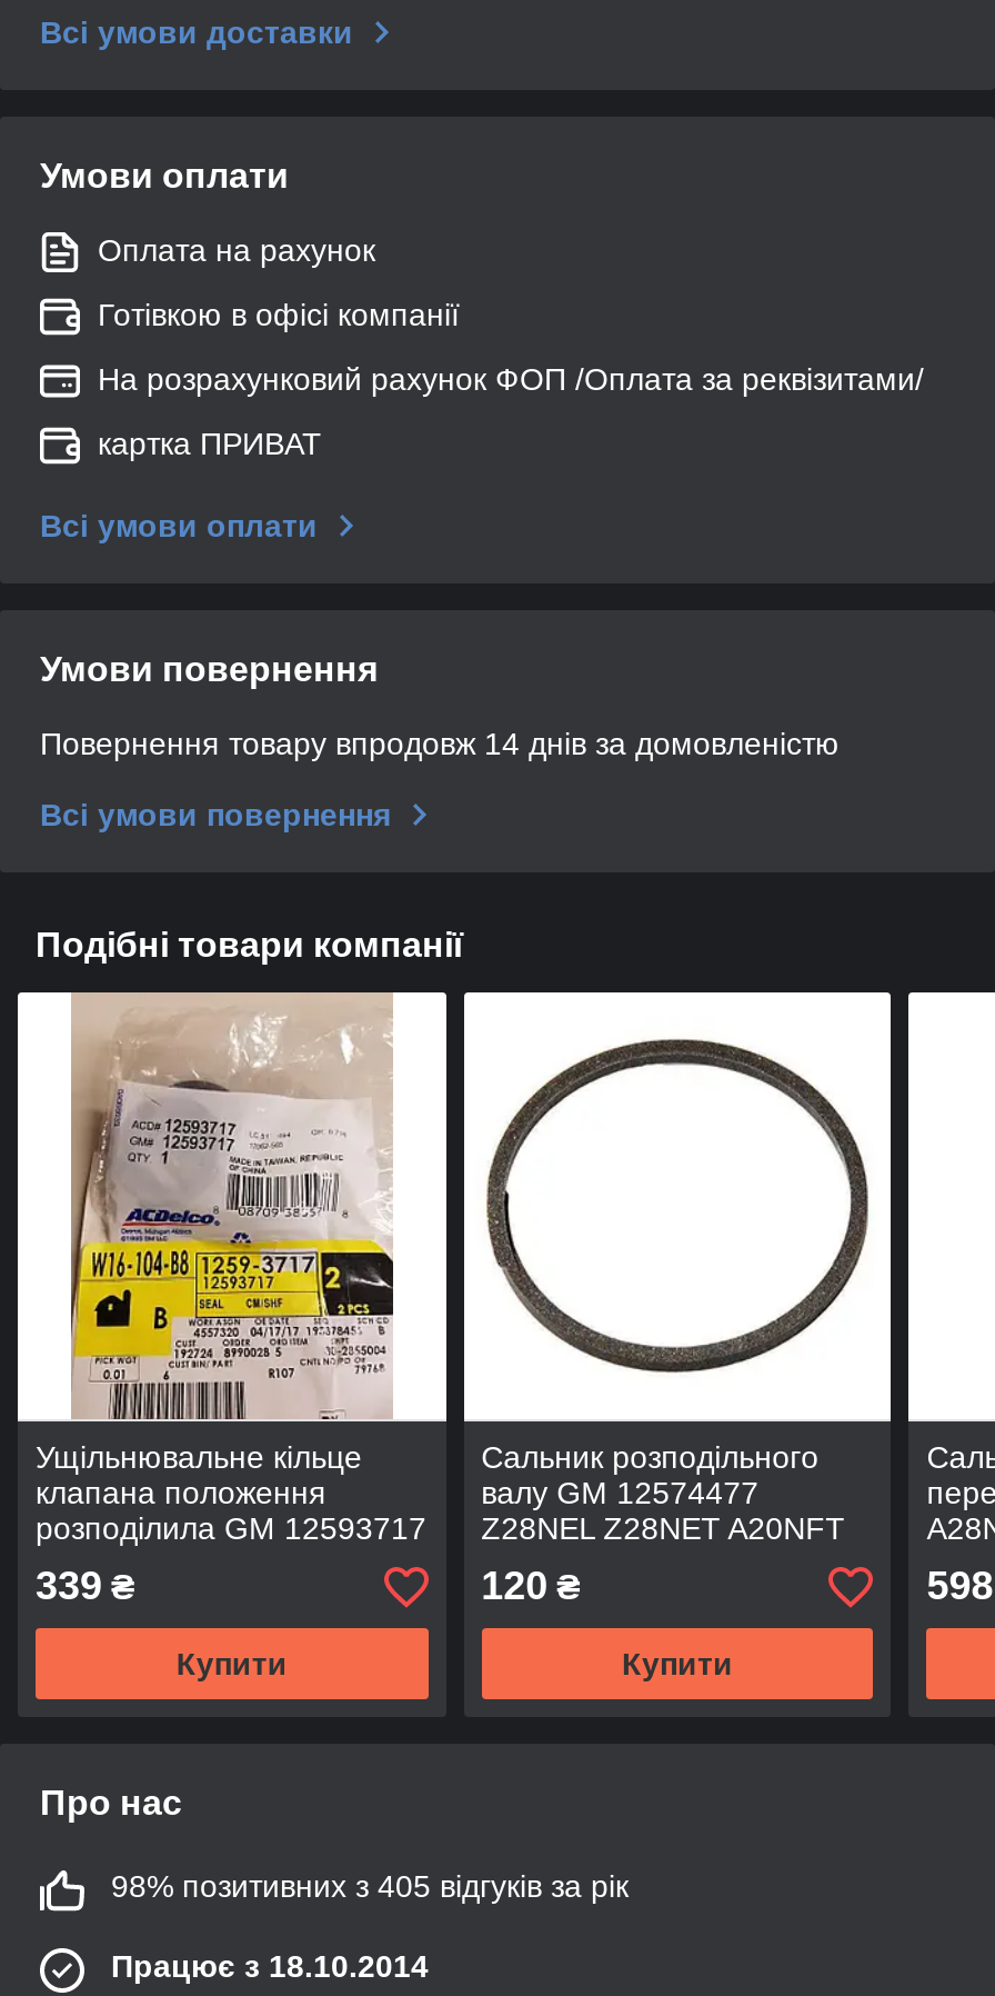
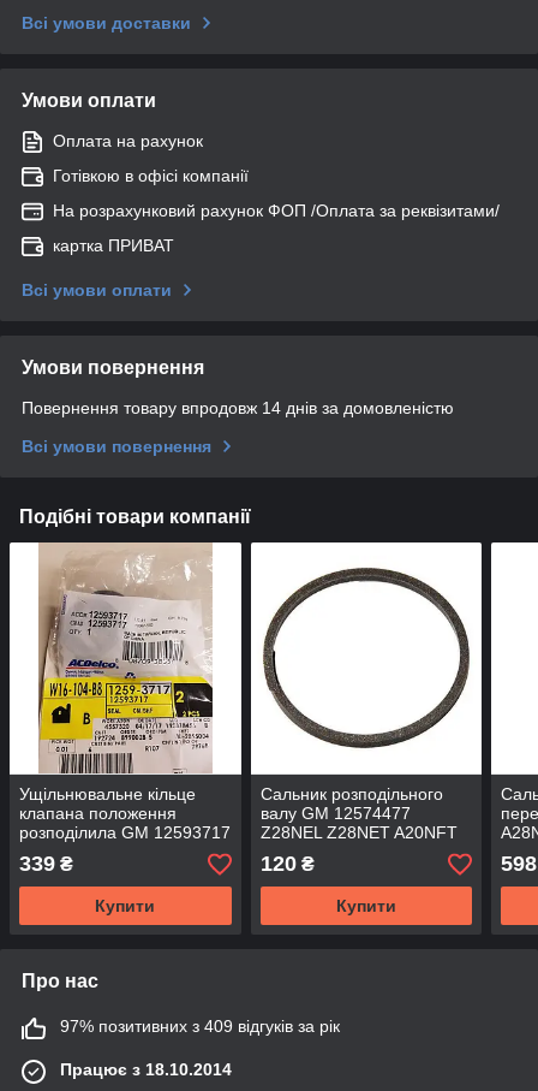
- 98% позитивних з 405 відгуків за рік
+ 97% позитивних з 409 відгуків за рік
